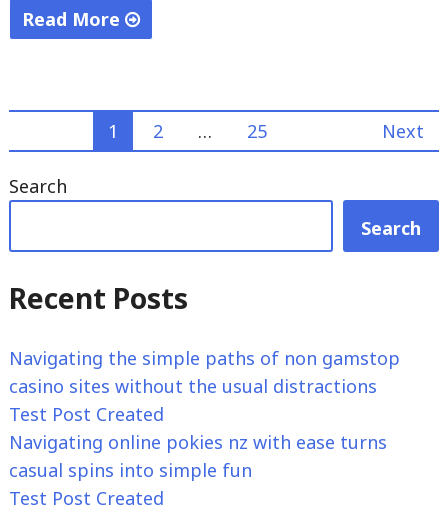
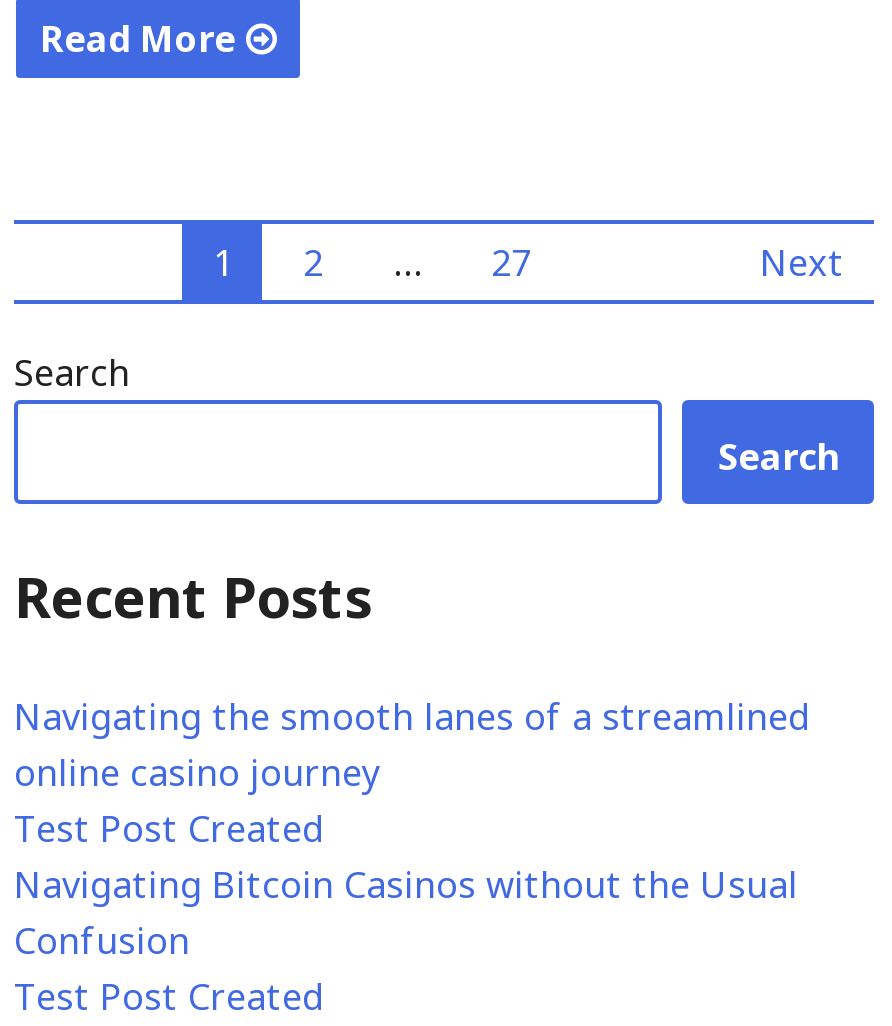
- 25
+ 27

- Navigating the simple paths of non gamstop
- casino sites without the usual distractions
+ Navigating the smooth lanes of a streamlined
+ online casino journey

- Navigating online pokies nz with ease turns
- casual spins into simple fun
+ Navigating Bitcoin Casinos without the Usual
+ Confusion
